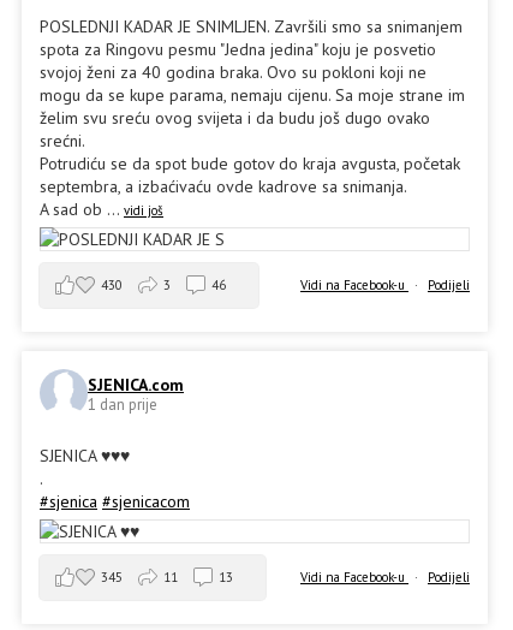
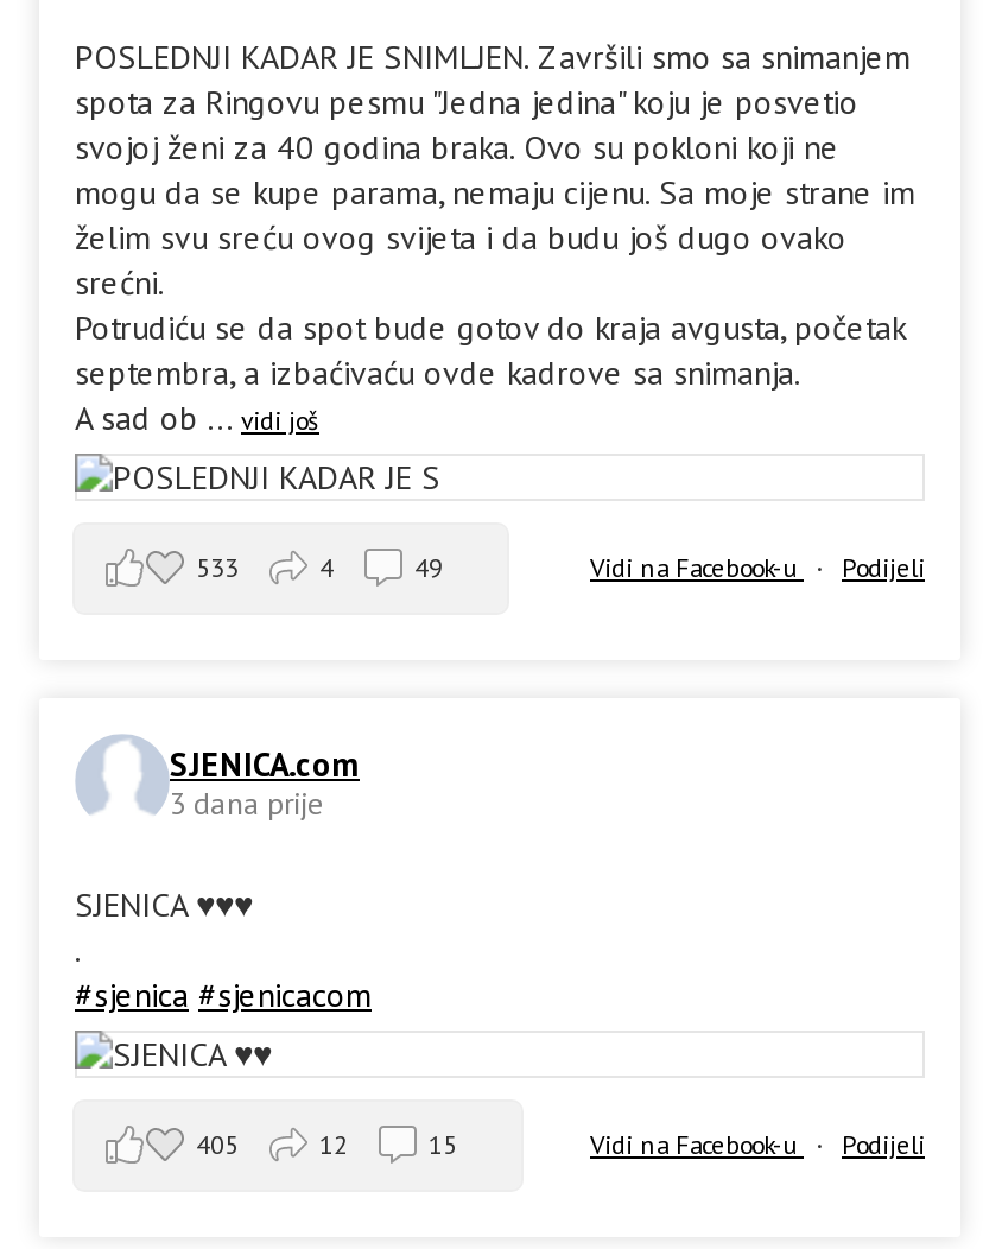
- 430
+ 533

- 3
+ 4

- 46
+ 49

- 1 dan prije
+ 3 dana prije

- 345
+ 405

- 11
+ 12

- 13
+ 15
